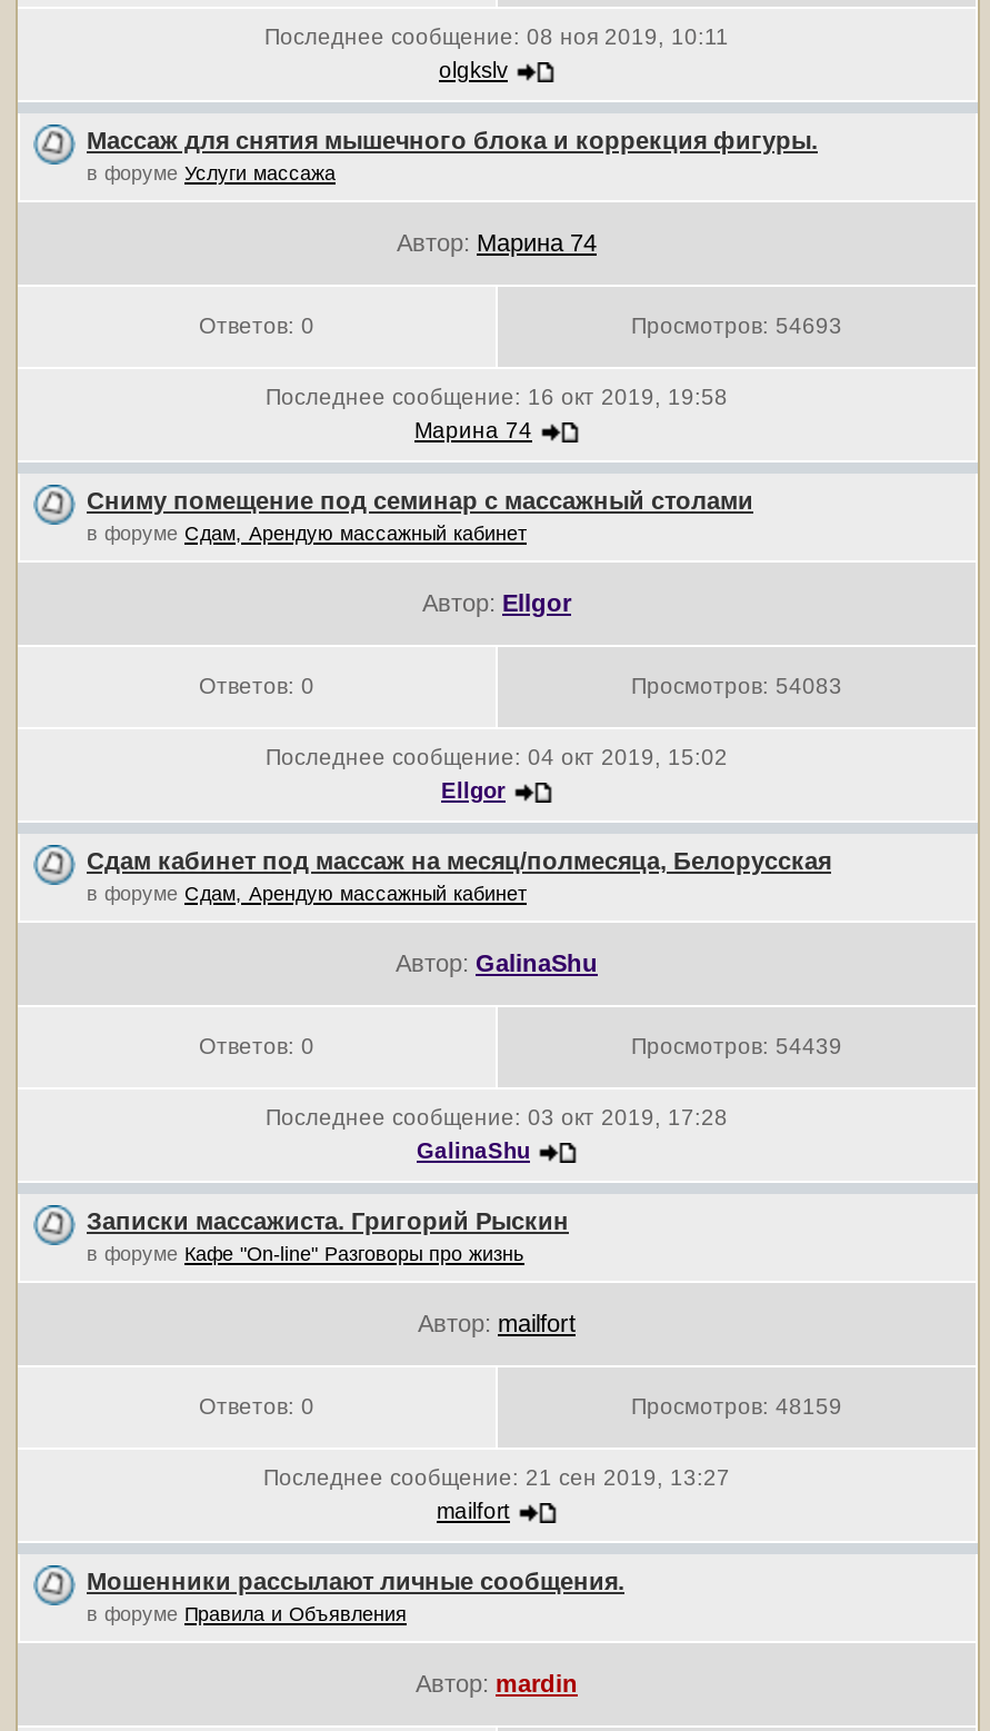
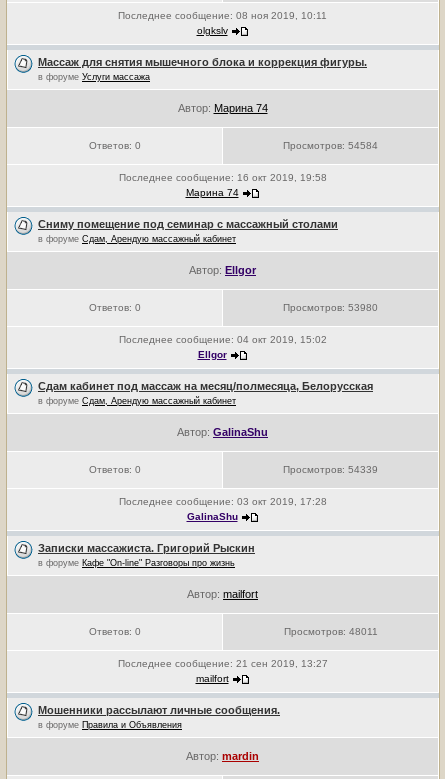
- Просмотров: 54693
+ Просмотров: 54584

- Просмотров: 54083
+ Просмотров: 53980

- Просмотров: 54439
+ Просмотров: 54339

- Просмотров: 48159
+ Просмотров: 48011
